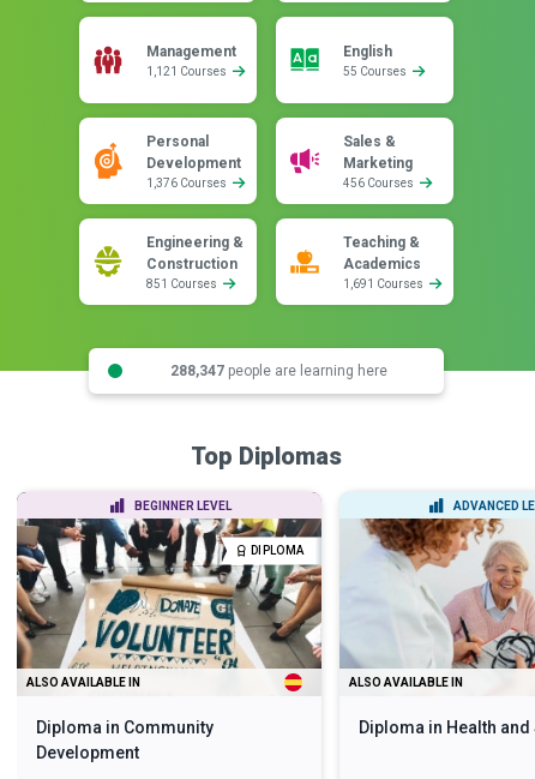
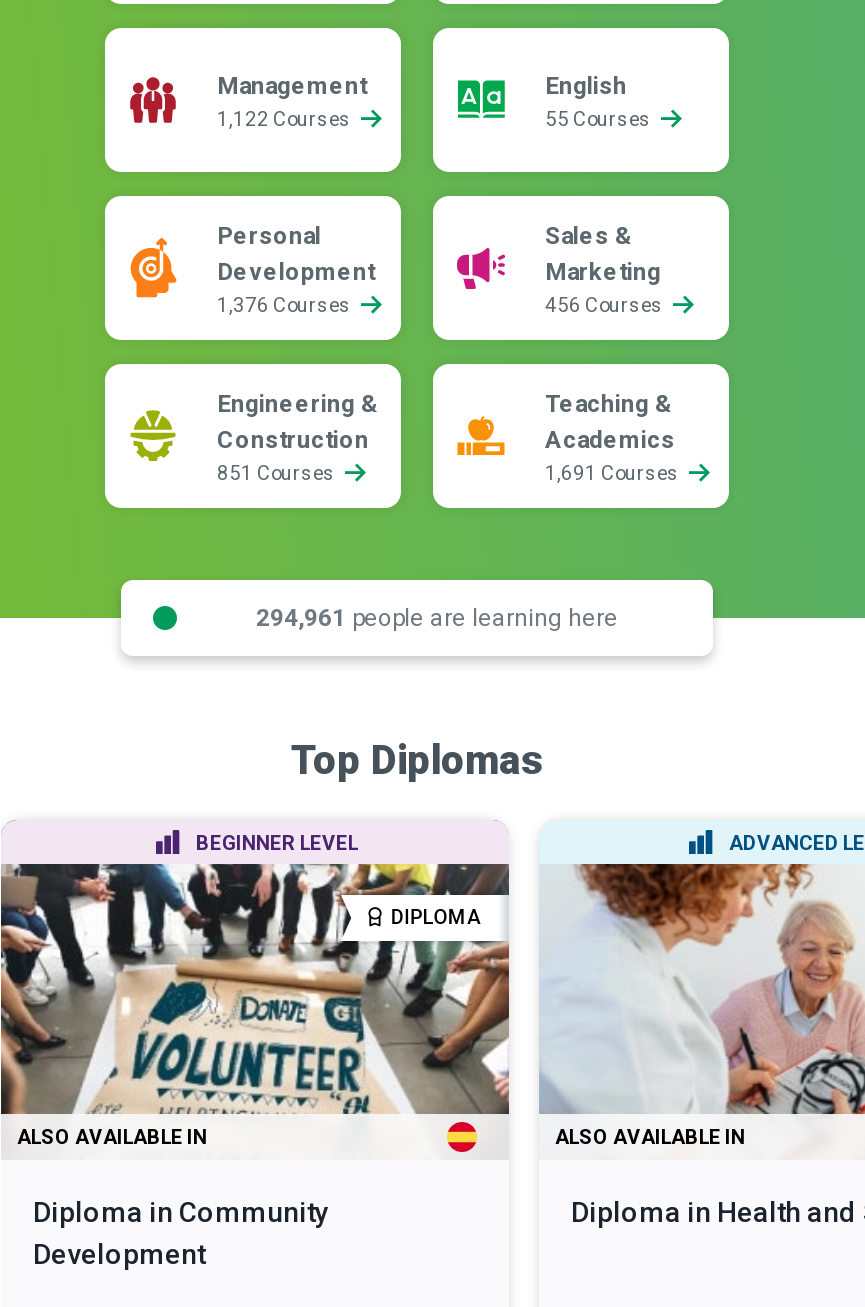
- 1,121 Courses
+ 1,122 Courses

- 288,347 people are learning here
+ 294,961 people are learning here
